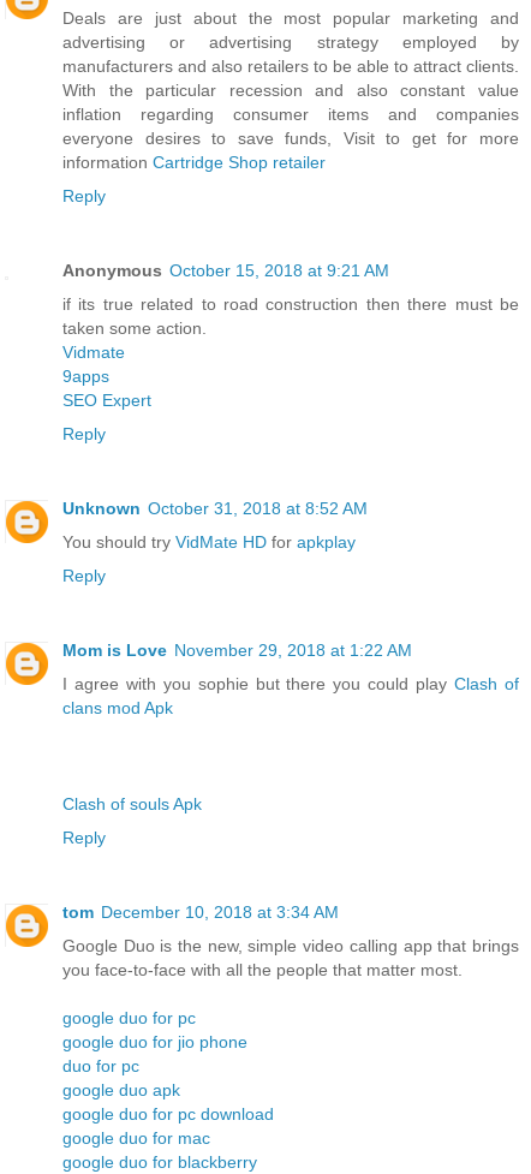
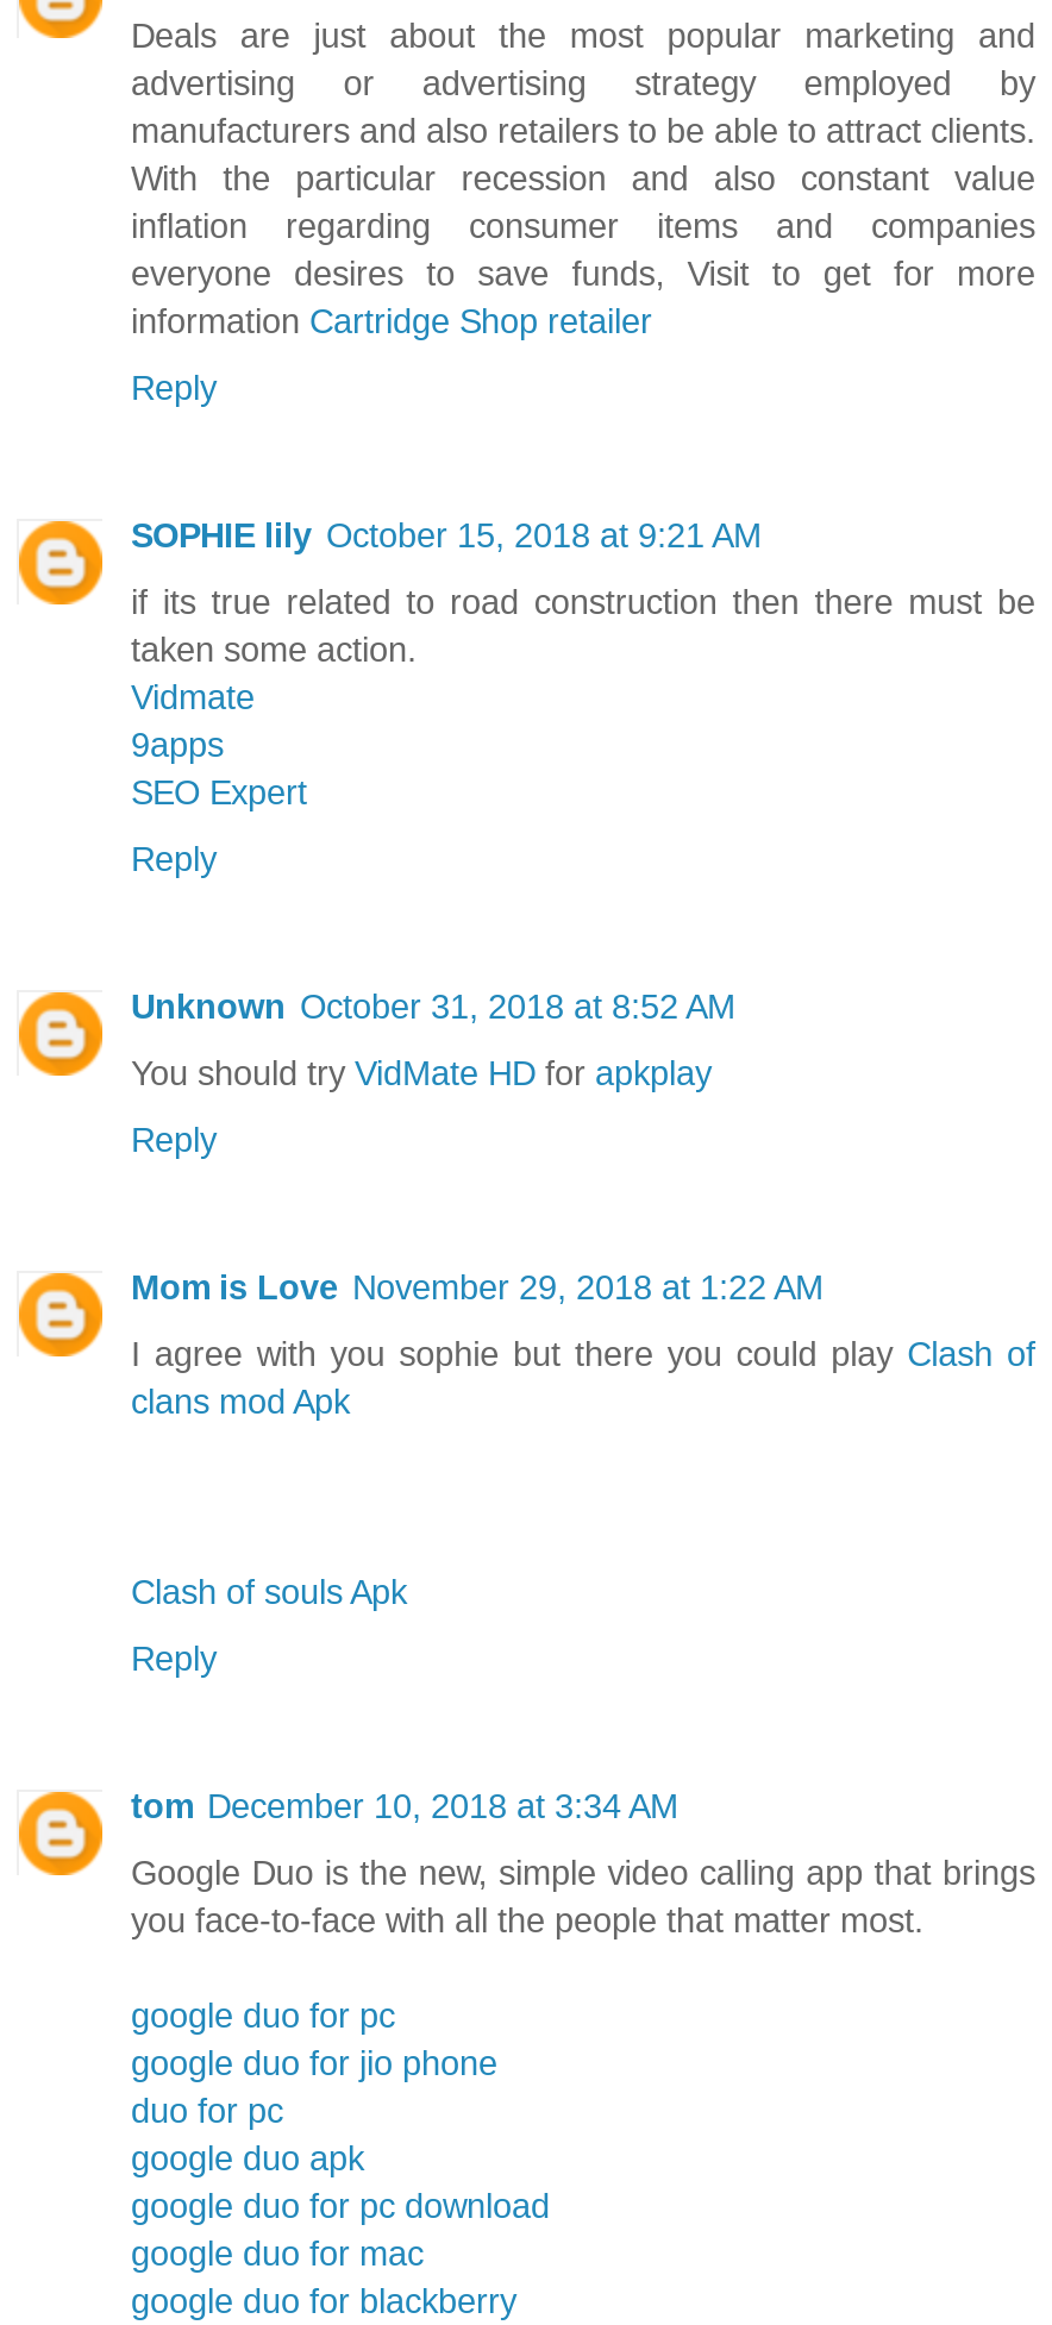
+ [image]

- Anonymous October 15, 2018 at 9:21 AM
+ SOPHIE lily October 15, 2018 at 9:21 AM
